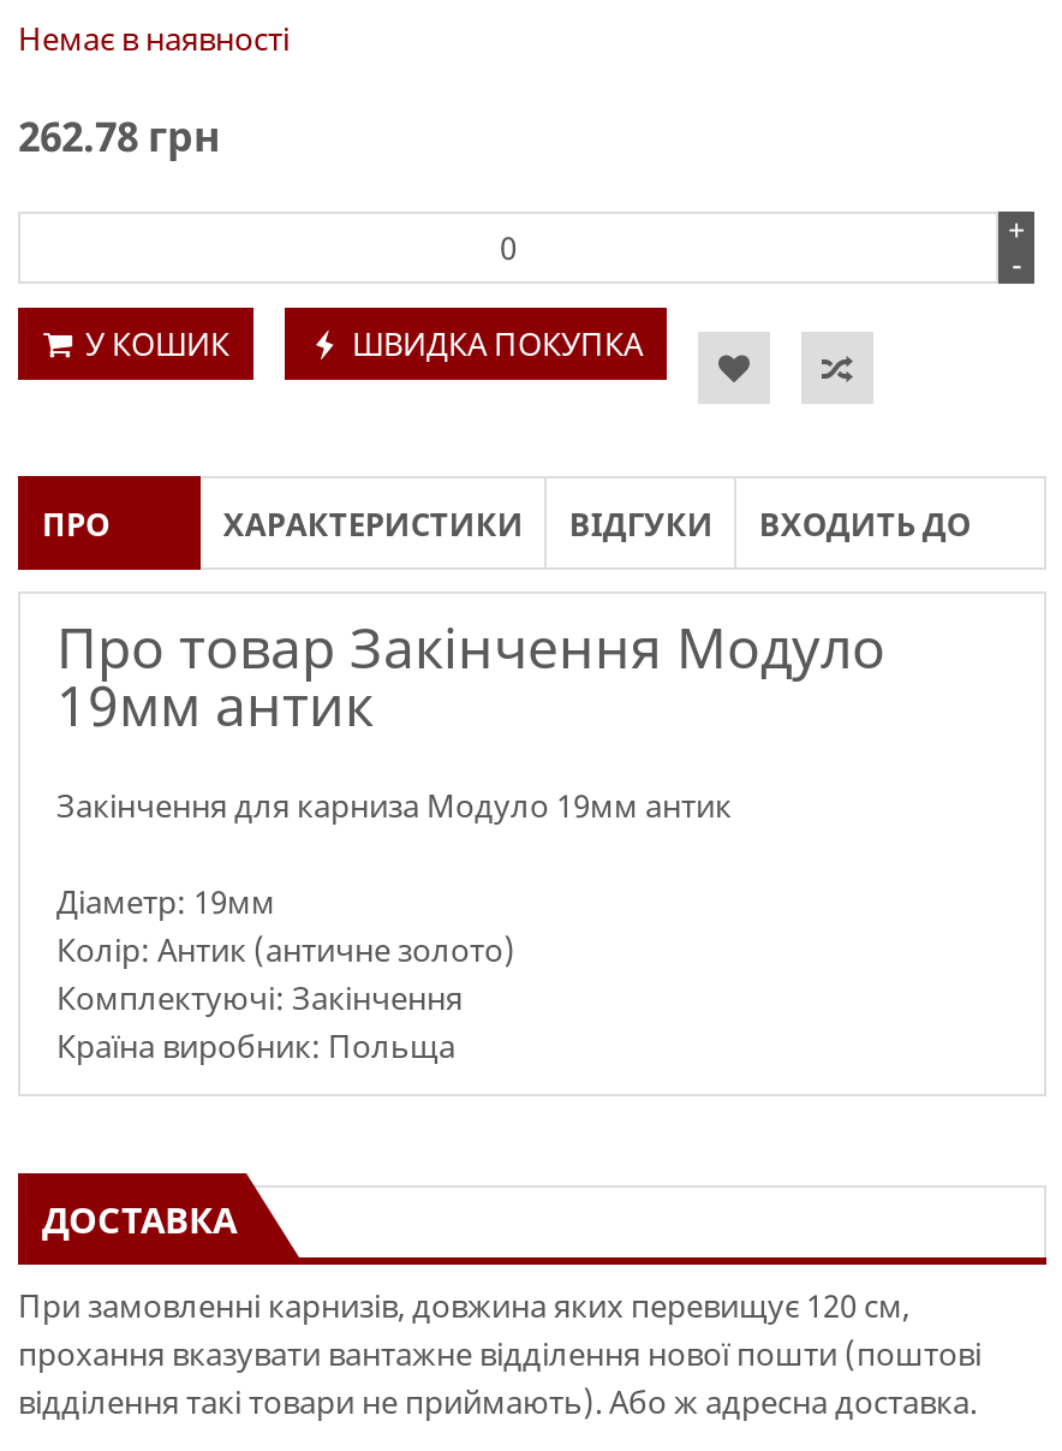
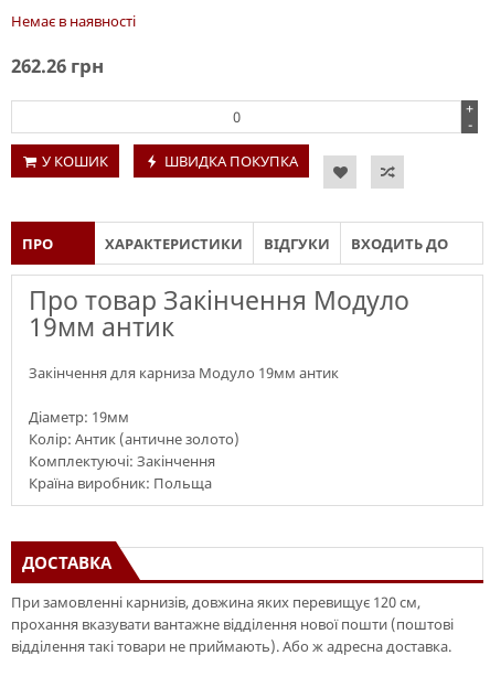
- 262.78 грн
+ 262.26 грн
